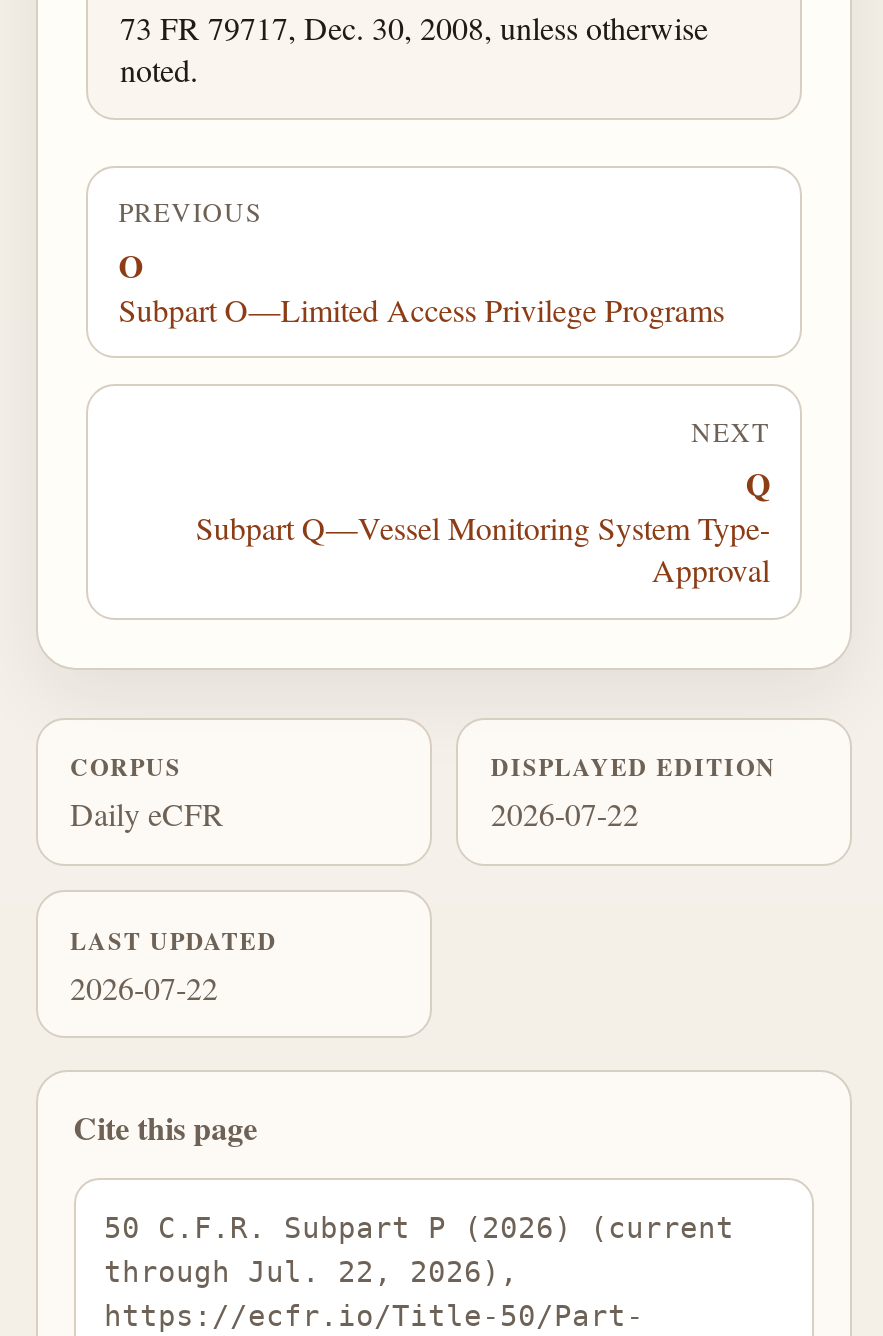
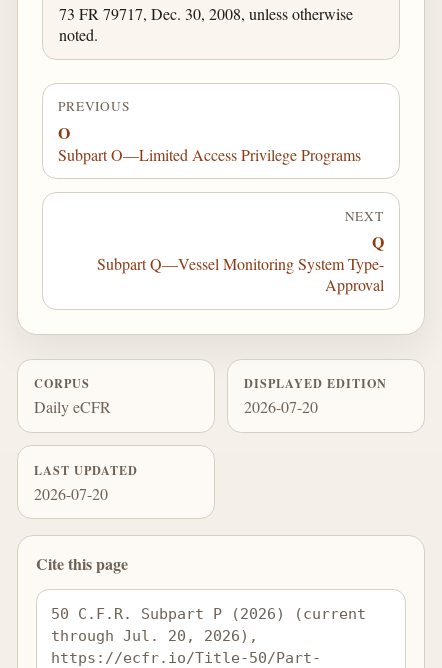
- 2026-07-22
+ 2026-07-20

- 2026-07-22
+ 2026-07-20

- through Jul. 22, 2026),
+ through Jul. 20, 2026),
